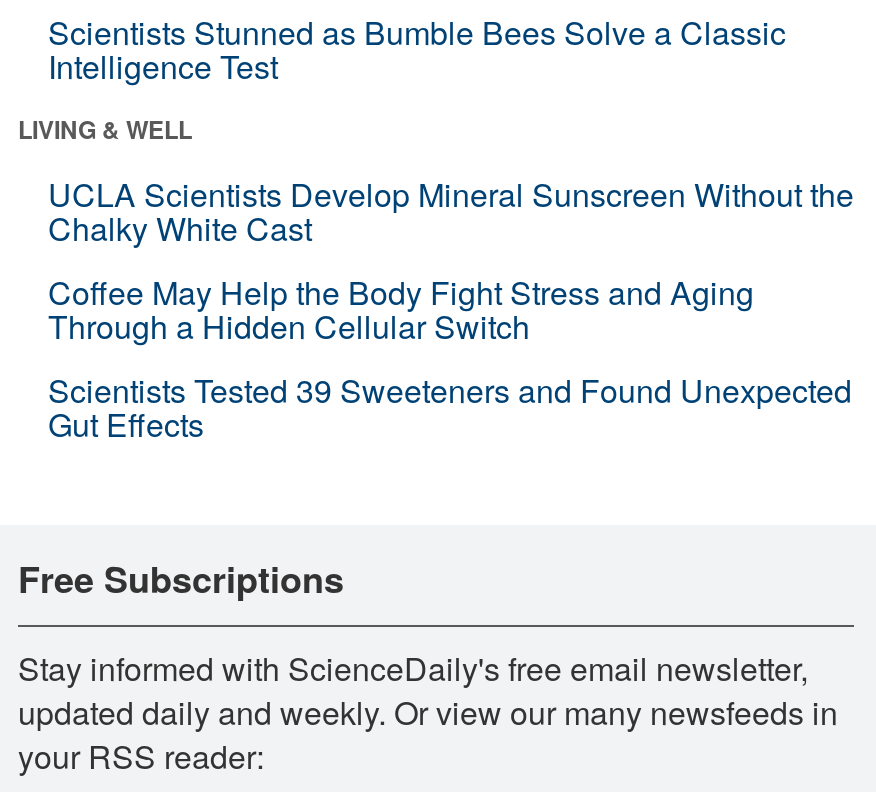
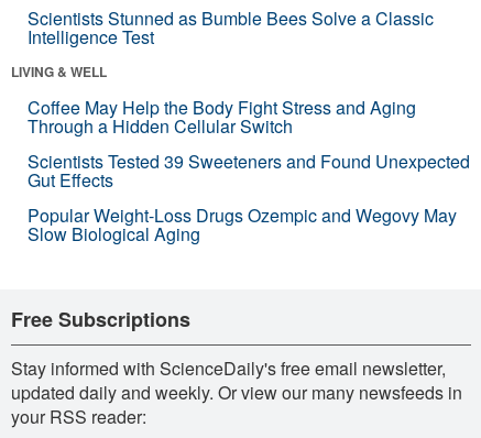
- UCLA Scientists Develop Mineral Sunscreen Without the
- Chalky White Cast

moved up: Coffee May Help the Body Fight Stress and Aging | Through a Hidden Cellular Switch | Scientists Tested 39 Sweeteners and Found Unexpected | Gut Effects

+ Popular Weight-Loss Drugs Ozempic and Wegovy May
+ Slow Biological Aging
